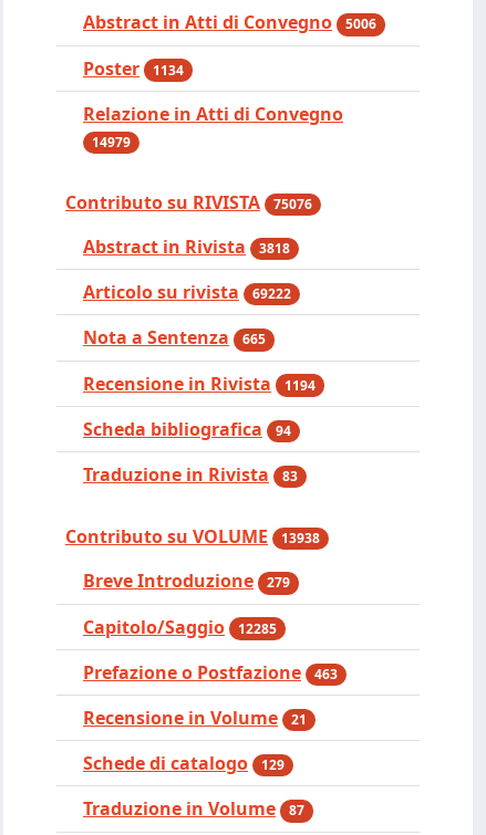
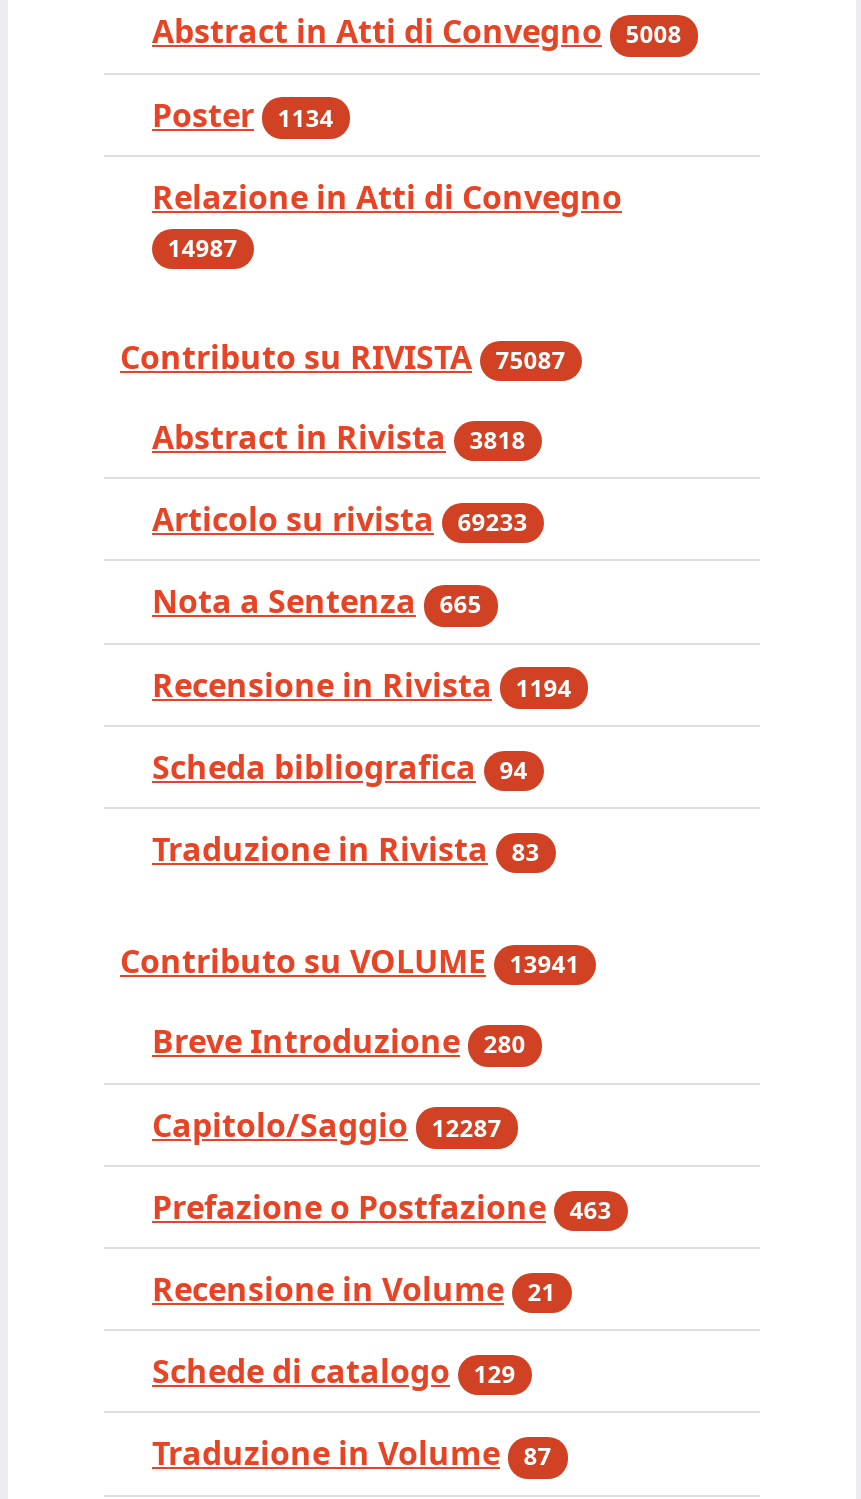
- Abstract in Atti di Convegno 5006
+ Abstract in Atti di Convegno 5008

- 14979
+ 14987

- Contributo su RIVISTA 75076
+ Contributo su RIVISTA 75087

- Articolo su rivista 69222
+ Articolo su rivista 69233

- Contributo su VOLUME 13938
+ Contributo su VOLUME 13941

- Breve Introduzione 279
+ Breve Introduzione 280

- Capitolo/Saggio 12285
+ Capitolo/Saggio 12287
